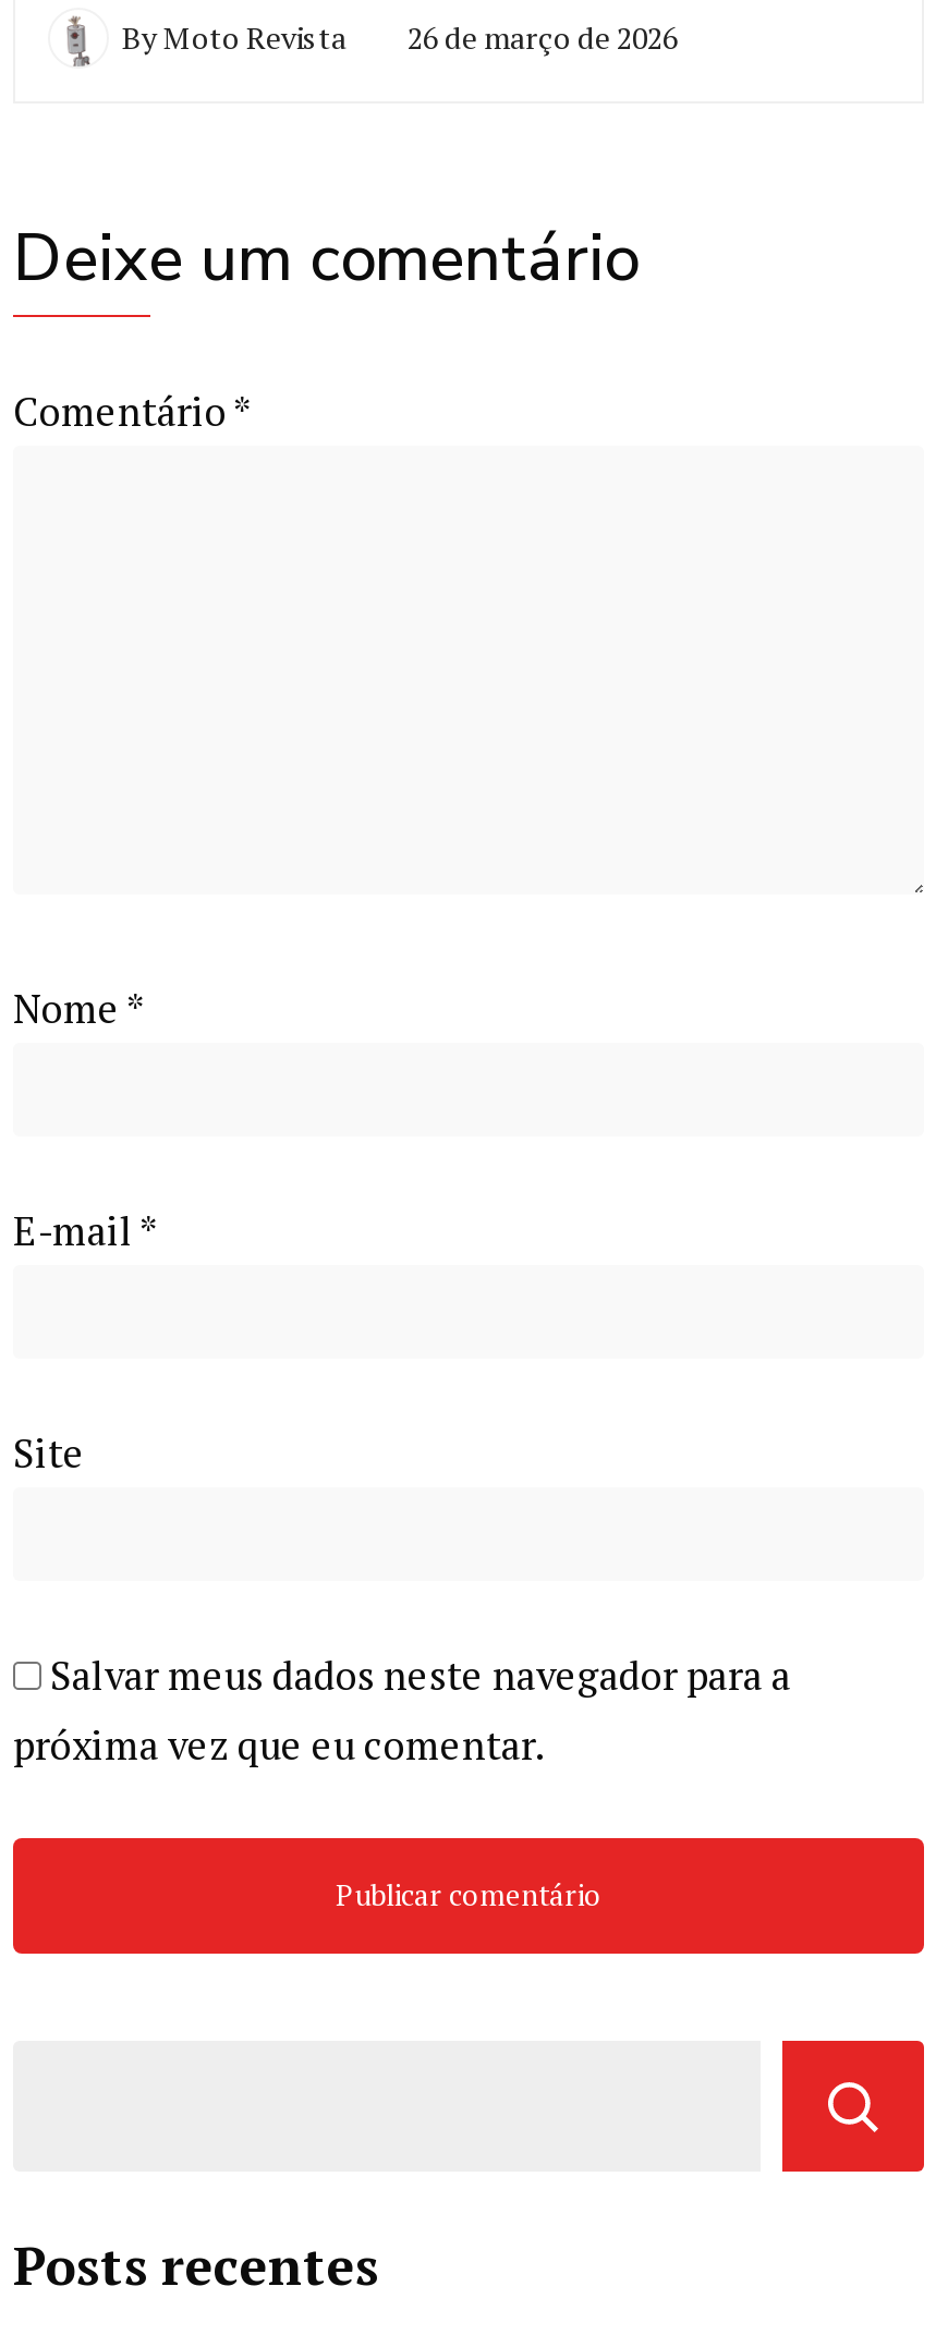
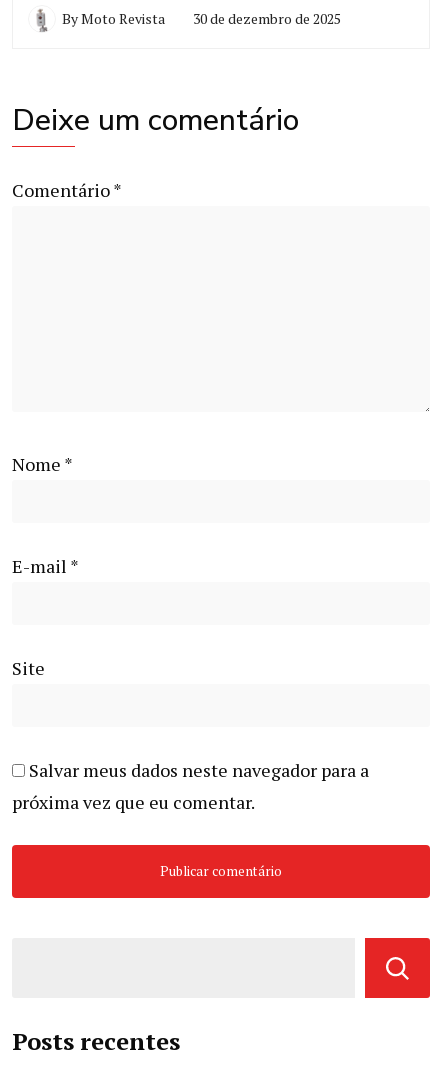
- 26 de março de 2026
+ 30 de dezembro de 2025
